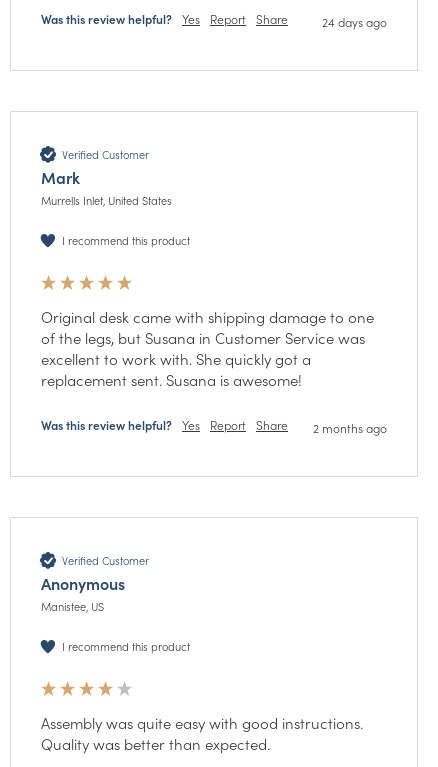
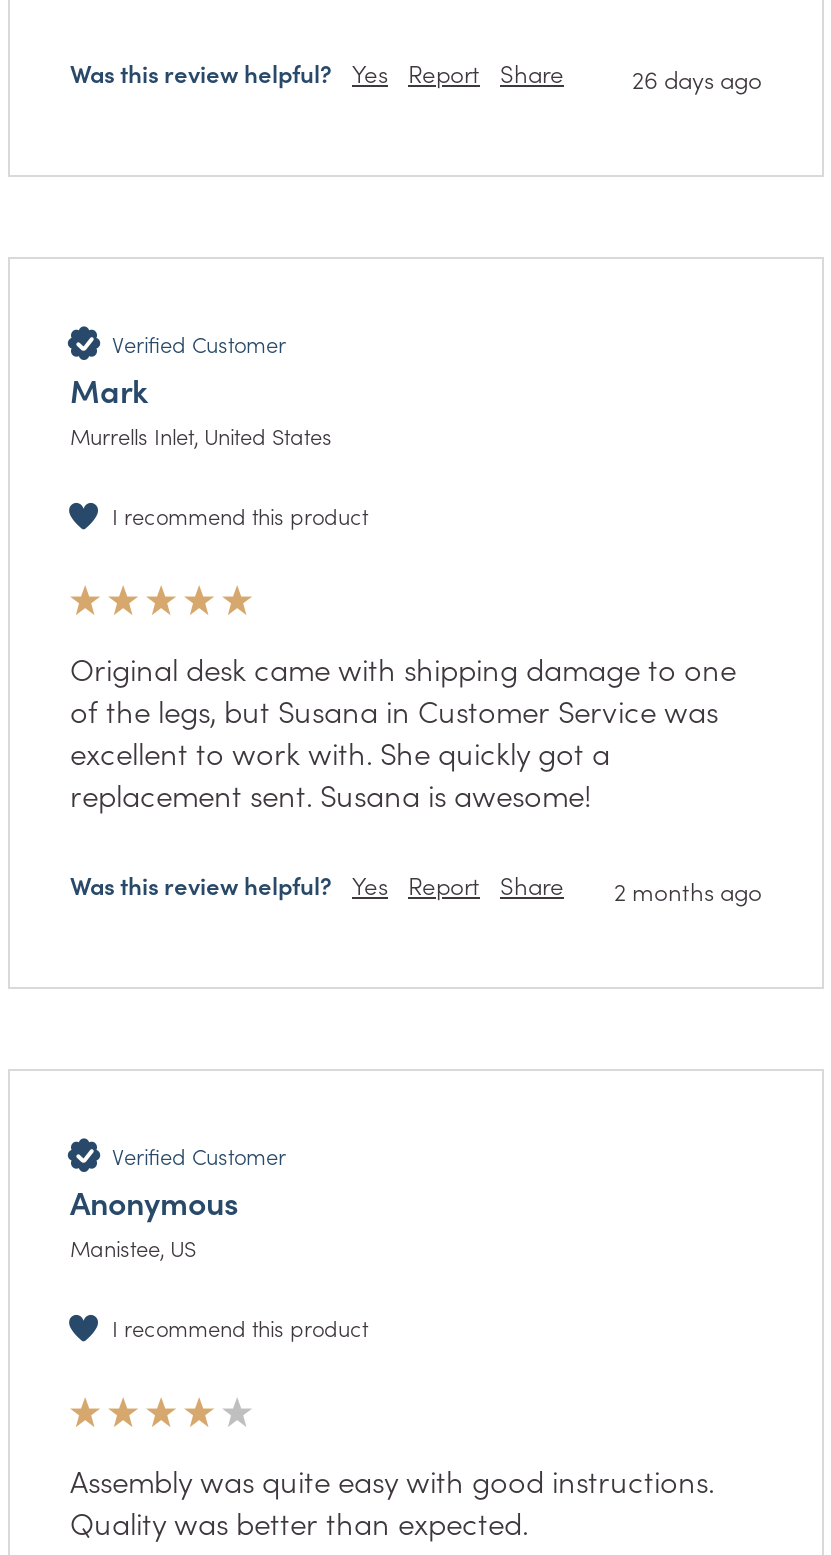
- 24 days ago
+ 26 days ago
